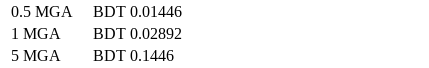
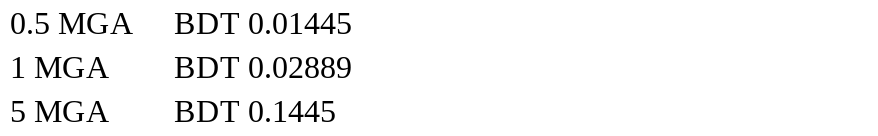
- 0.5 MGA BDT 0.01446
+ 0.5 MGA BDT 0.01445

- 1 MGA BDT 0.02892
+ 1 MGA BDT 0.02889

- 5 MGA BDT 0.1446
+ 5 MGA BDT 0.1445
